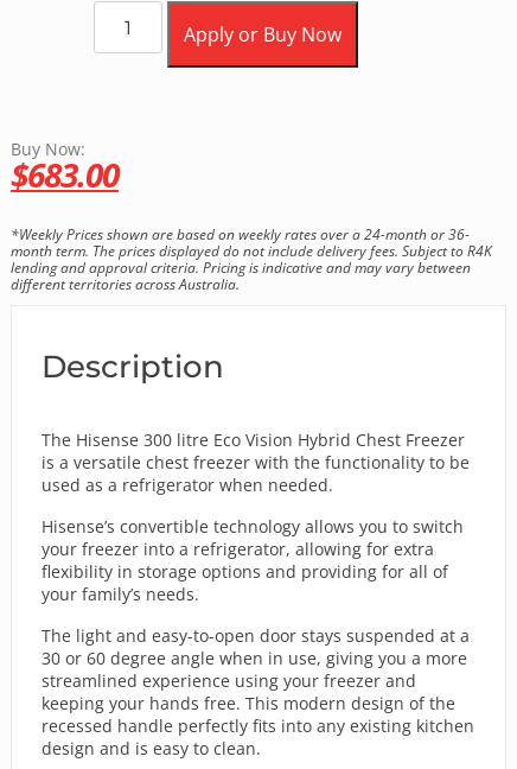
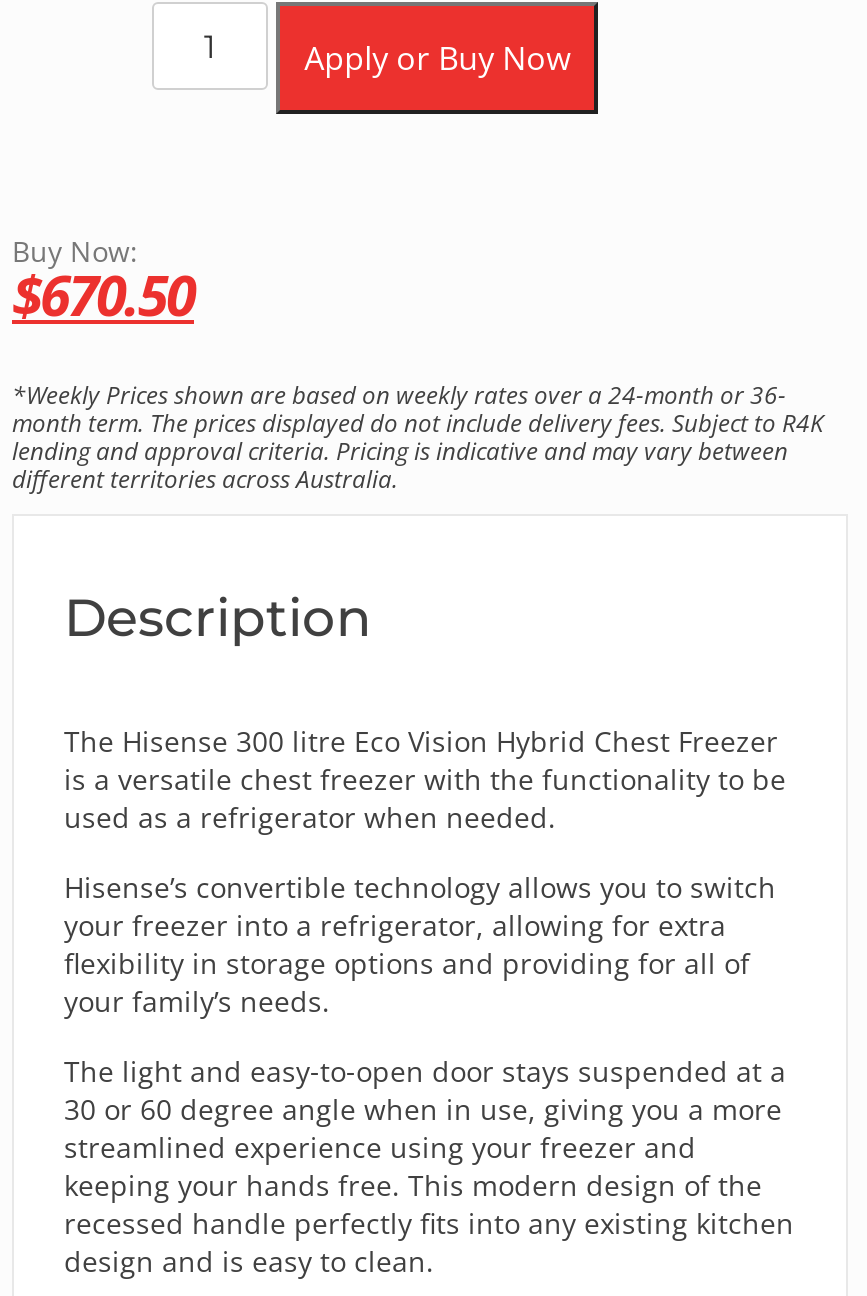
- $683.00
+ $670.50
